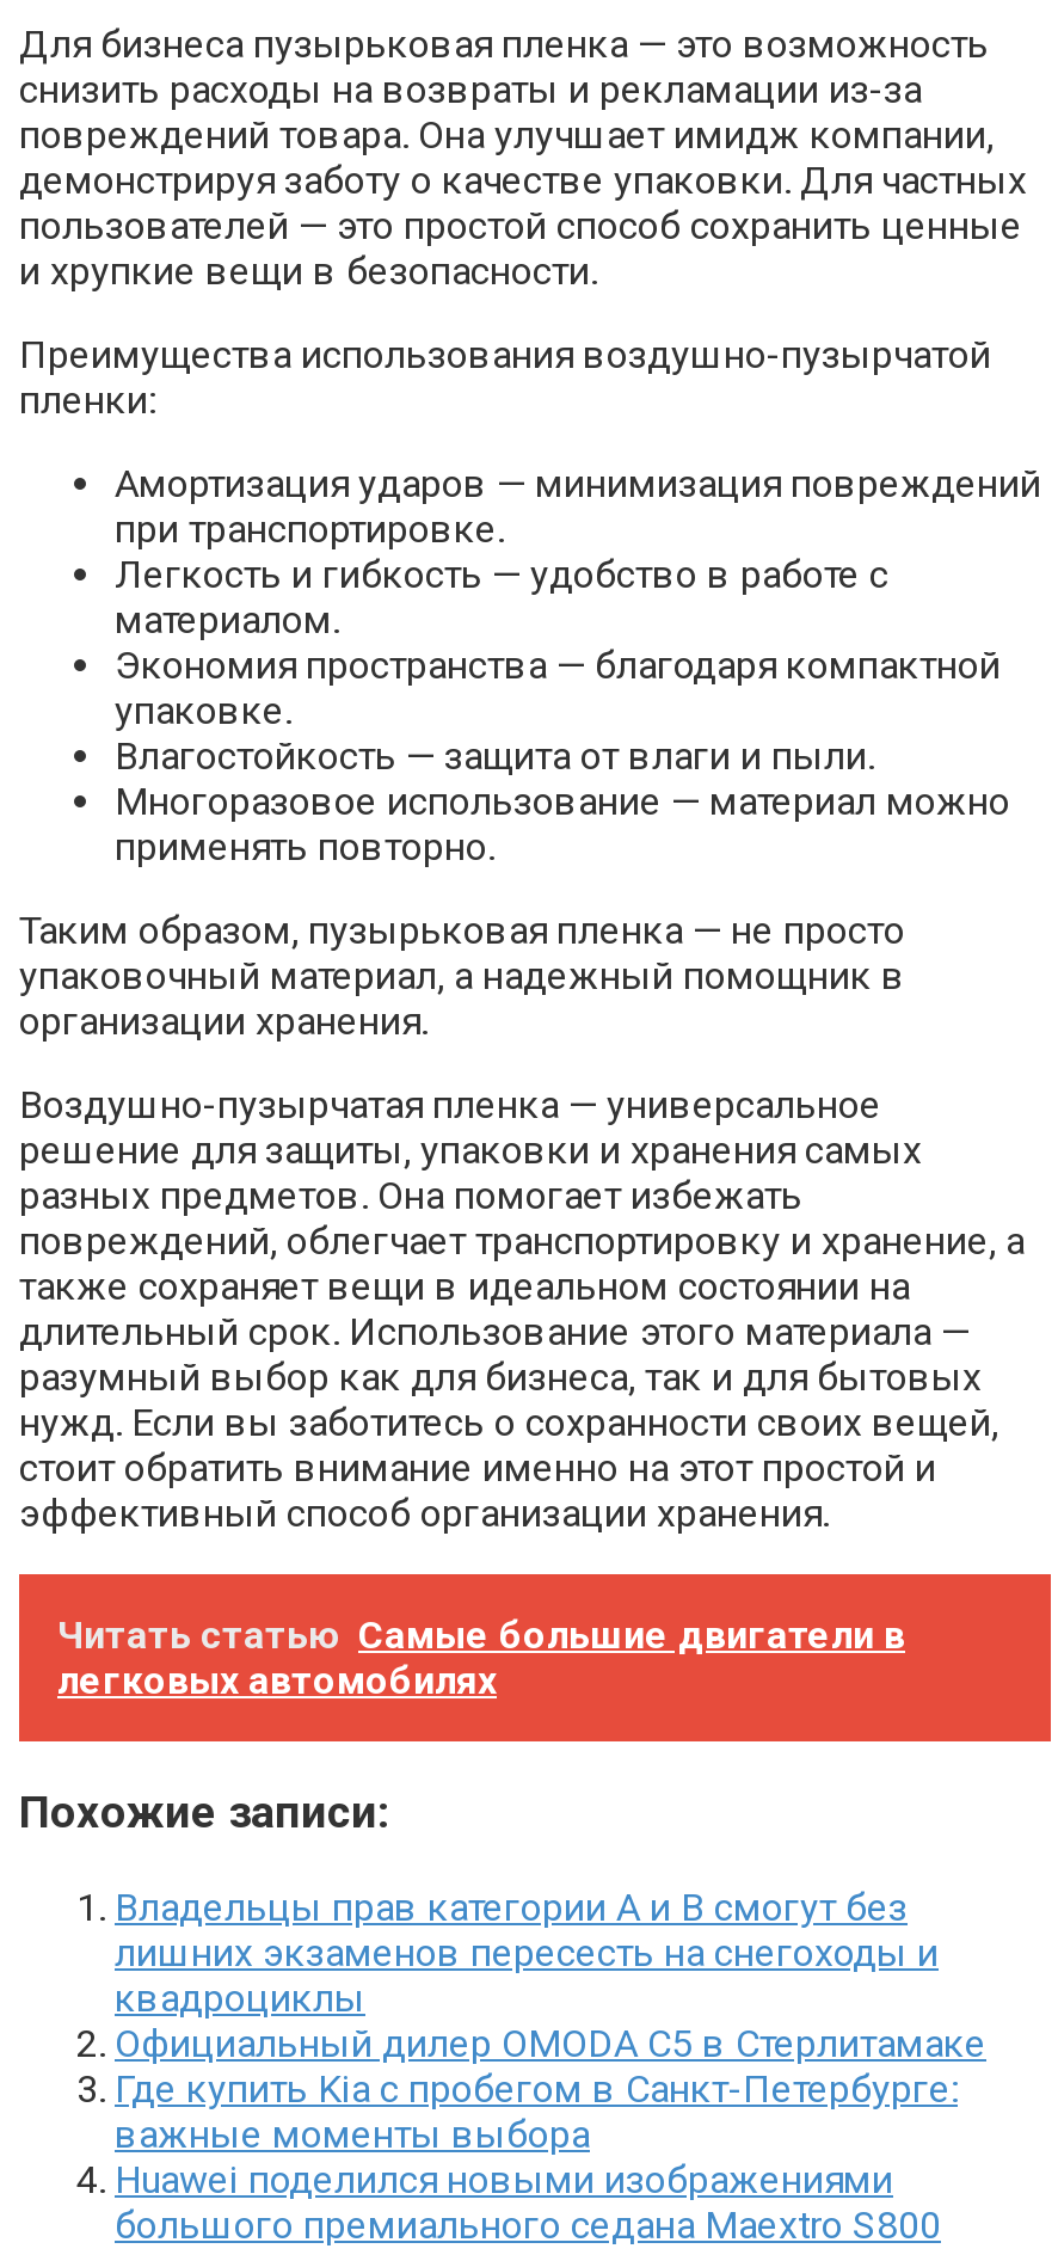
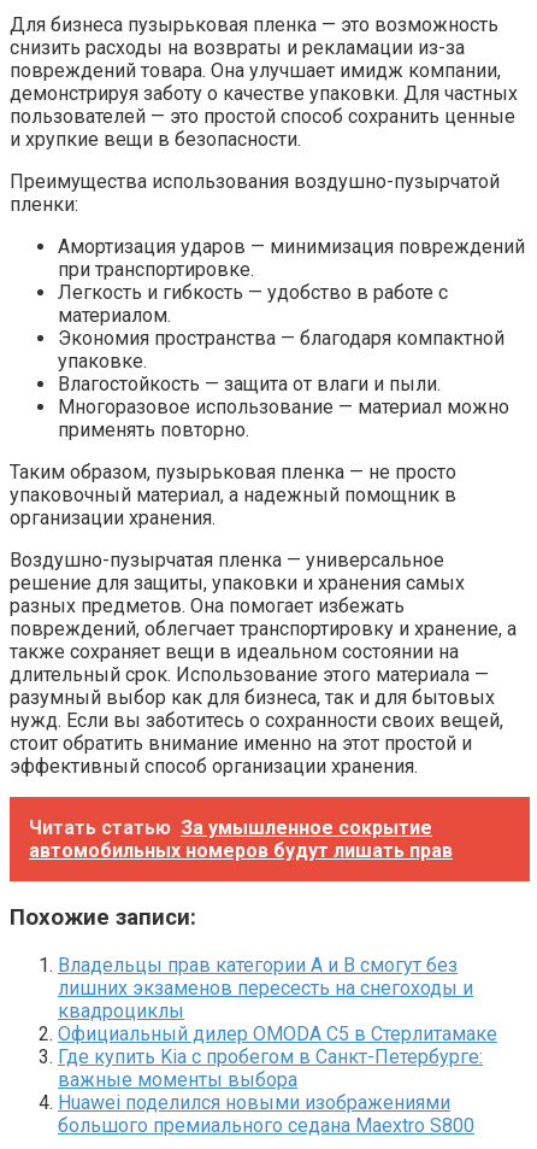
- Читать статью Самые большие двигатели в
- легковых автомобилях
+ Читать статью За умышленное сокрытие
+ автомобильных номеров будут лишать прав
